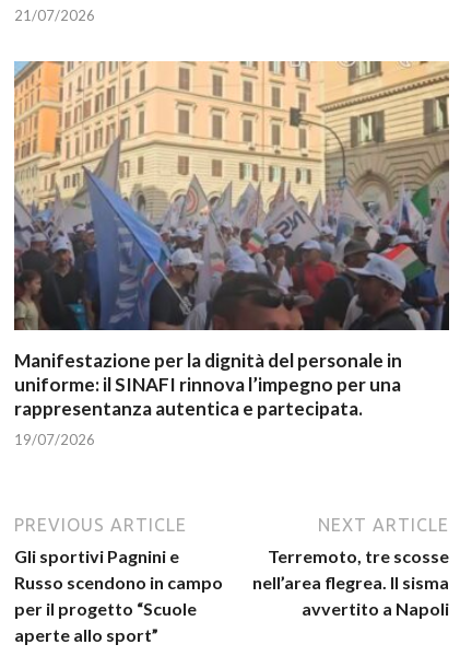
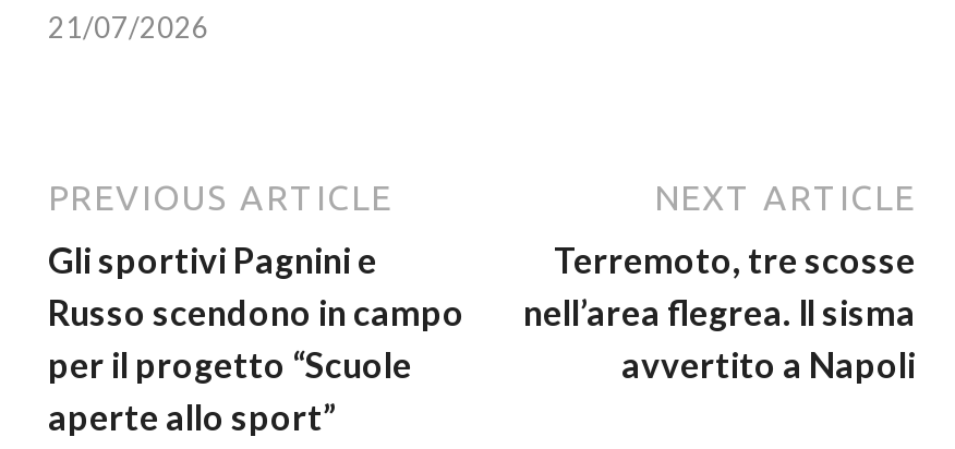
- [image]
- Manifestazione per la dignità del personale in
- uniforme: il SINAFI rinnova l’impegno per una
- rappresentanza autentica e partecipata.
- 19/07/2026
